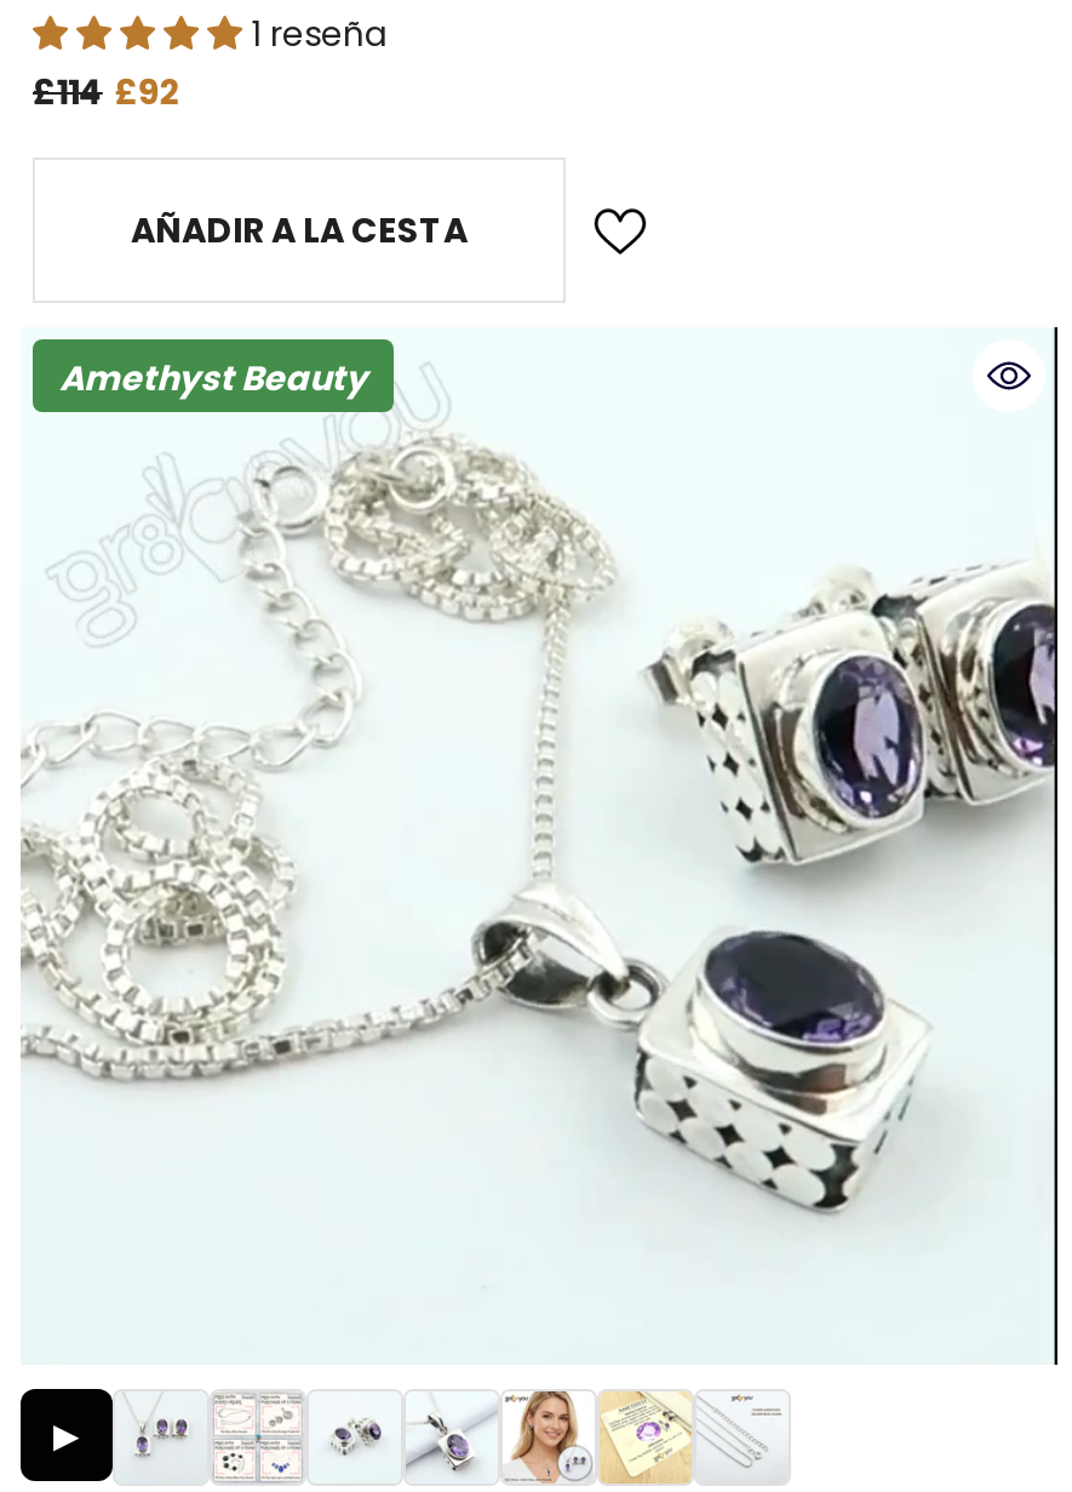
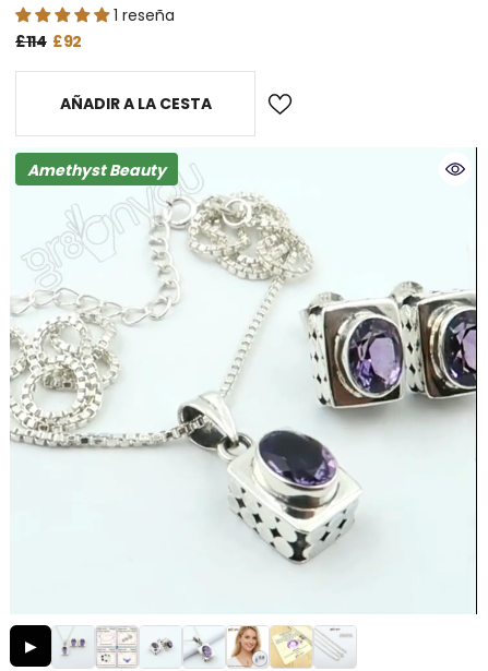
- [image]
+ [image]
